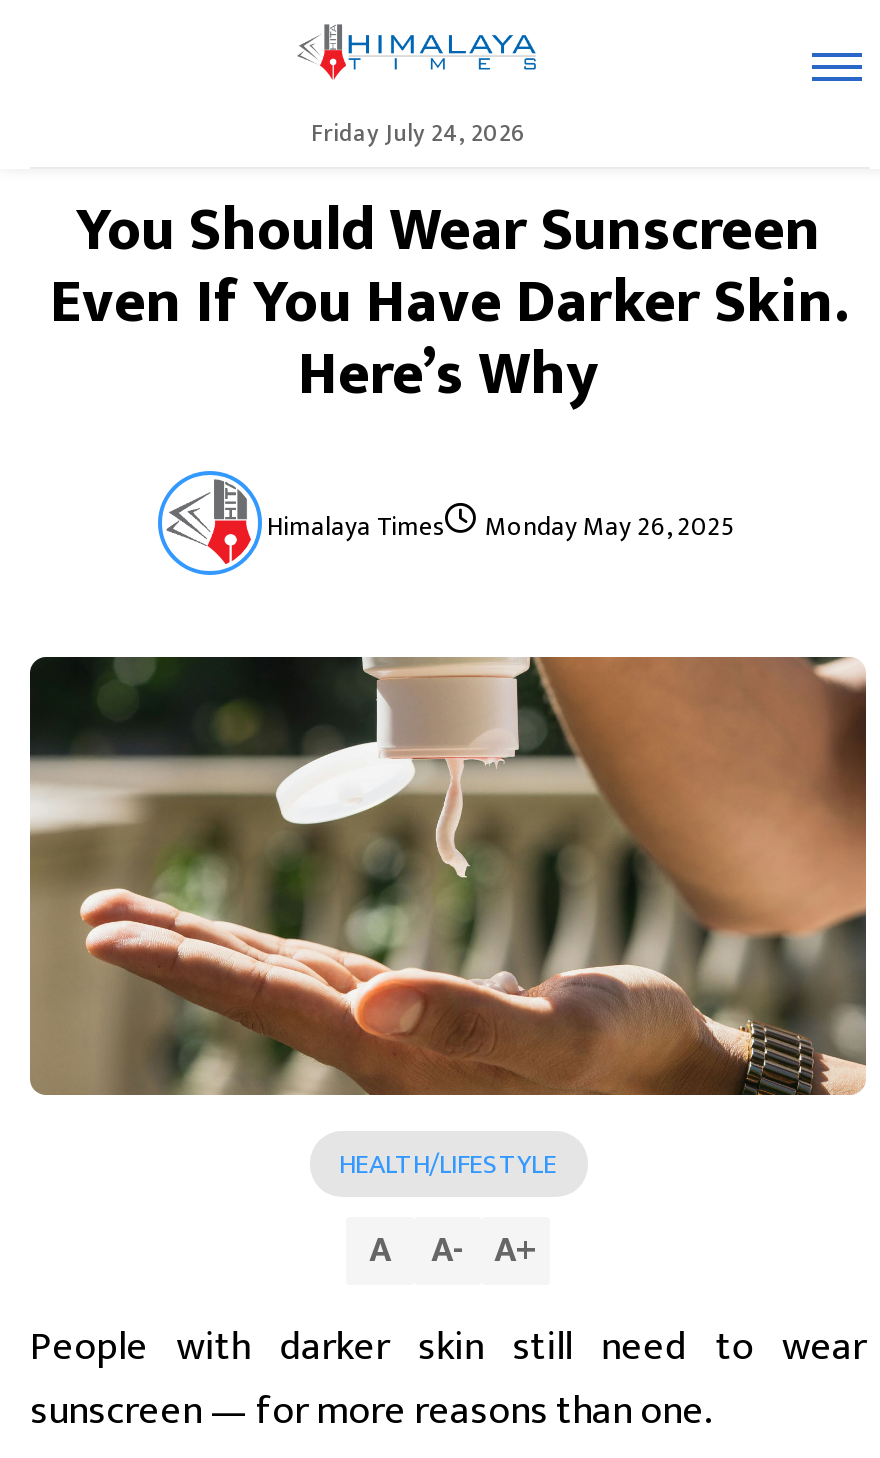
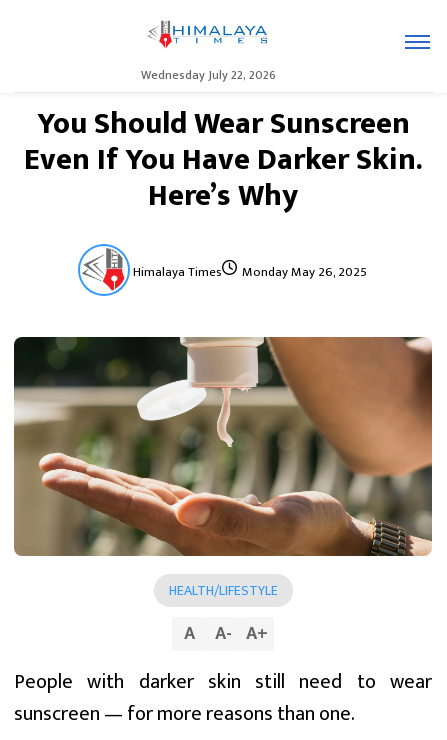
- Friday July 24, 2026
+ Wednesday July 22, 2026
